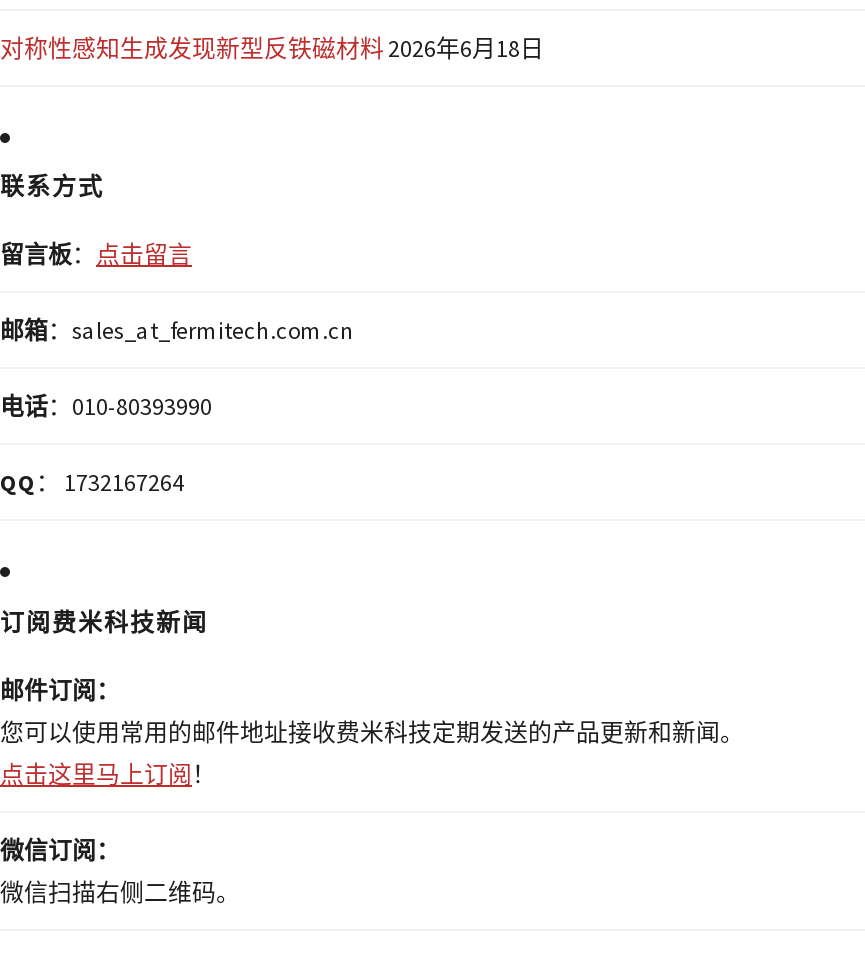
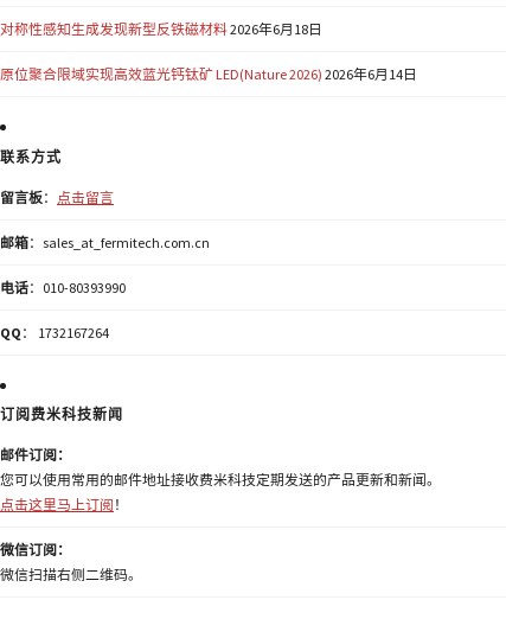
+ 原位聚合限域实现高效蓝光钙钛矿 LED(Nature 2026) 2026年6月14日
